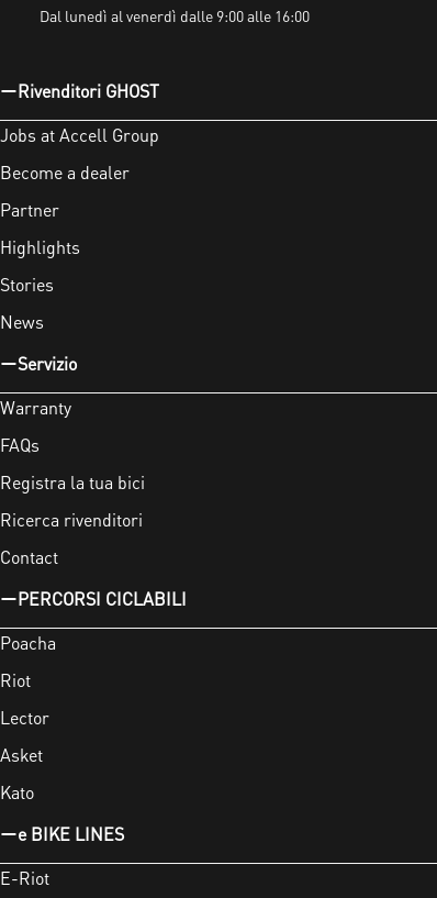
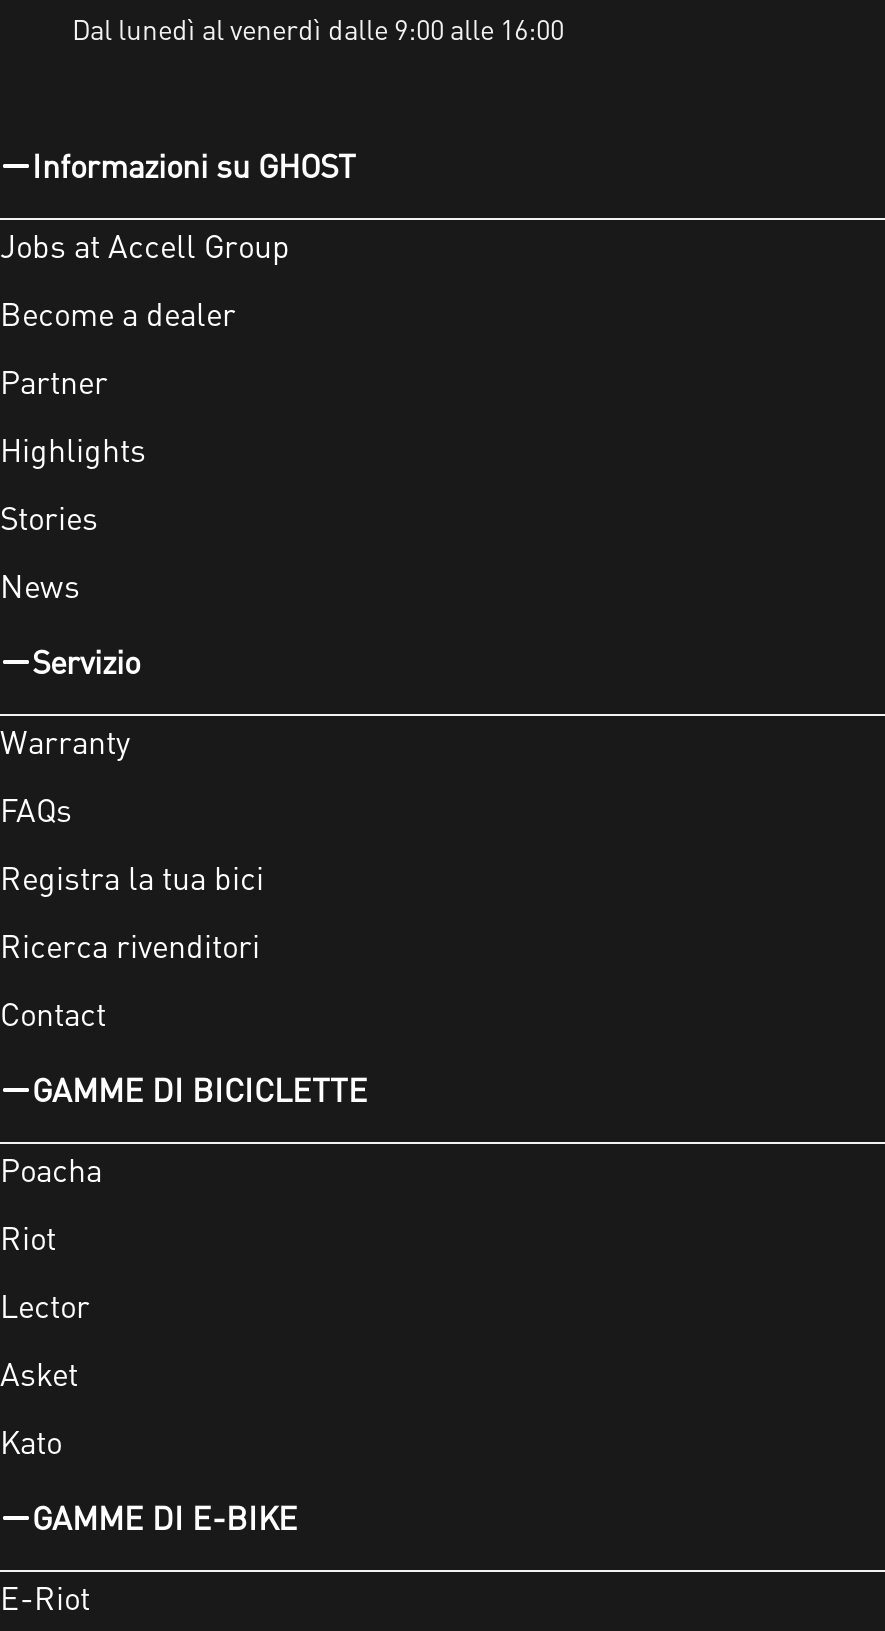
- Rivenditori GHOST
+ Informazioni su GHOST

- PERCORSI CICLABILI
+ GAMME DI BICICLETTE

- e BIKE LINES
+ GAMME DI E-BIKE
